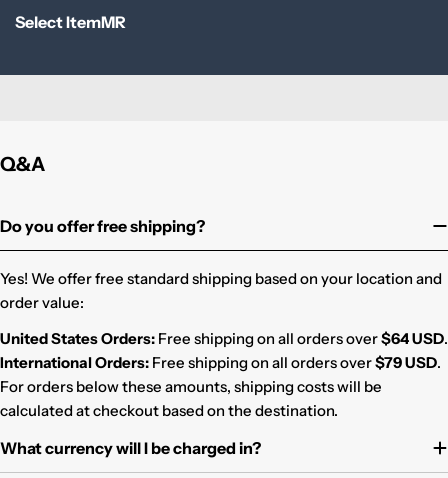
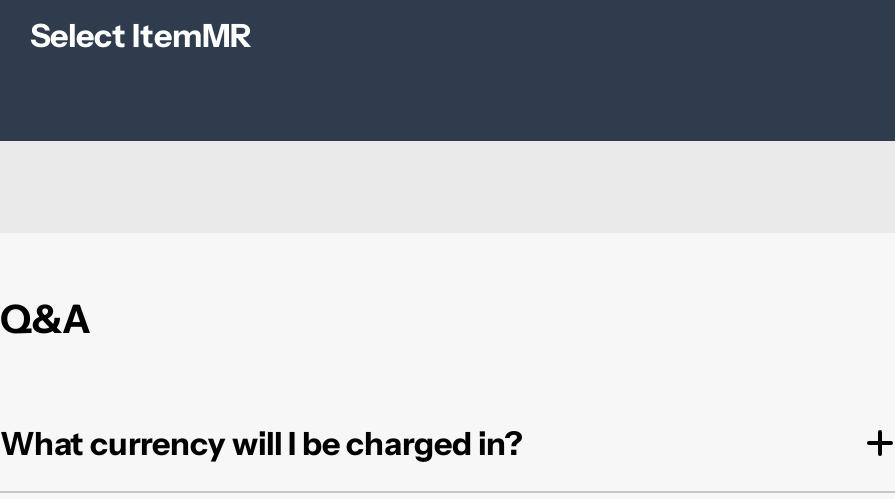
- Do you offer free shipping?
- Yes! We offer free standard shipping based on your location and
- order value:
- United States Orders: Free shipping on all orders over $64 USD.
- International Orders: Free shipping on all orders over $79 USD.
- For orders below these amounts, shipping costs will be
- calculated at checkout based on the destination.
